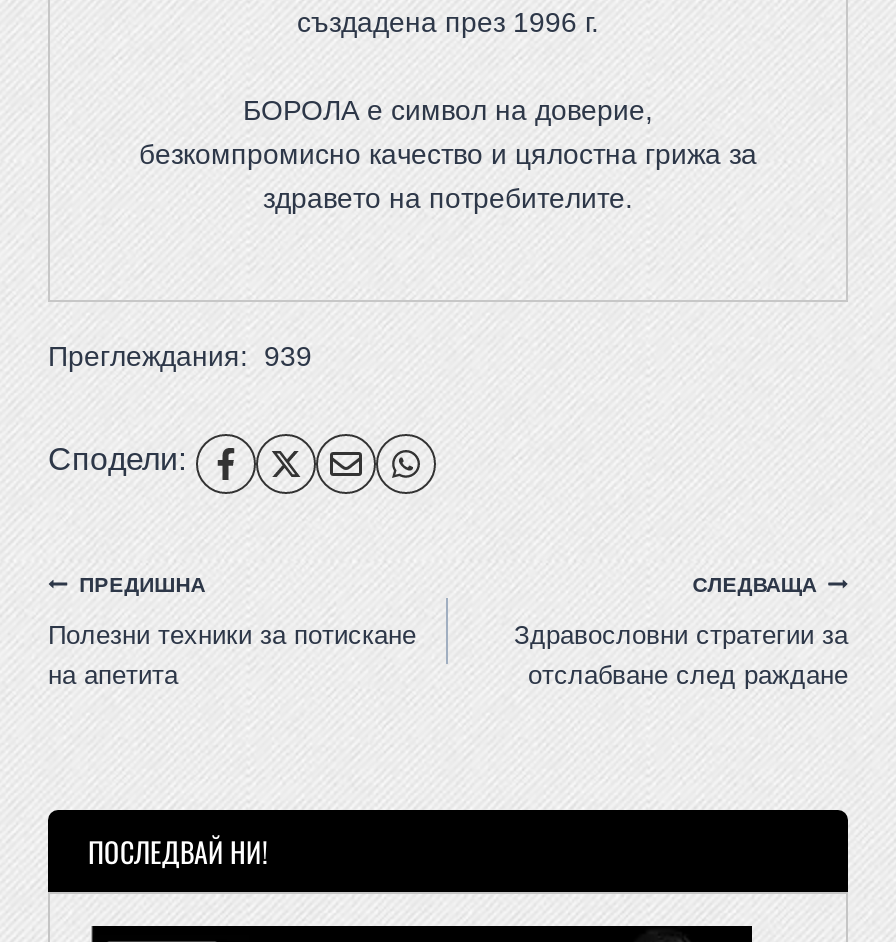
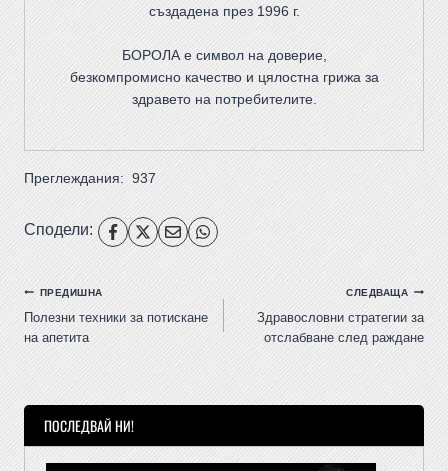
- Преглеждания: 939
+ Преглеждания: 937
